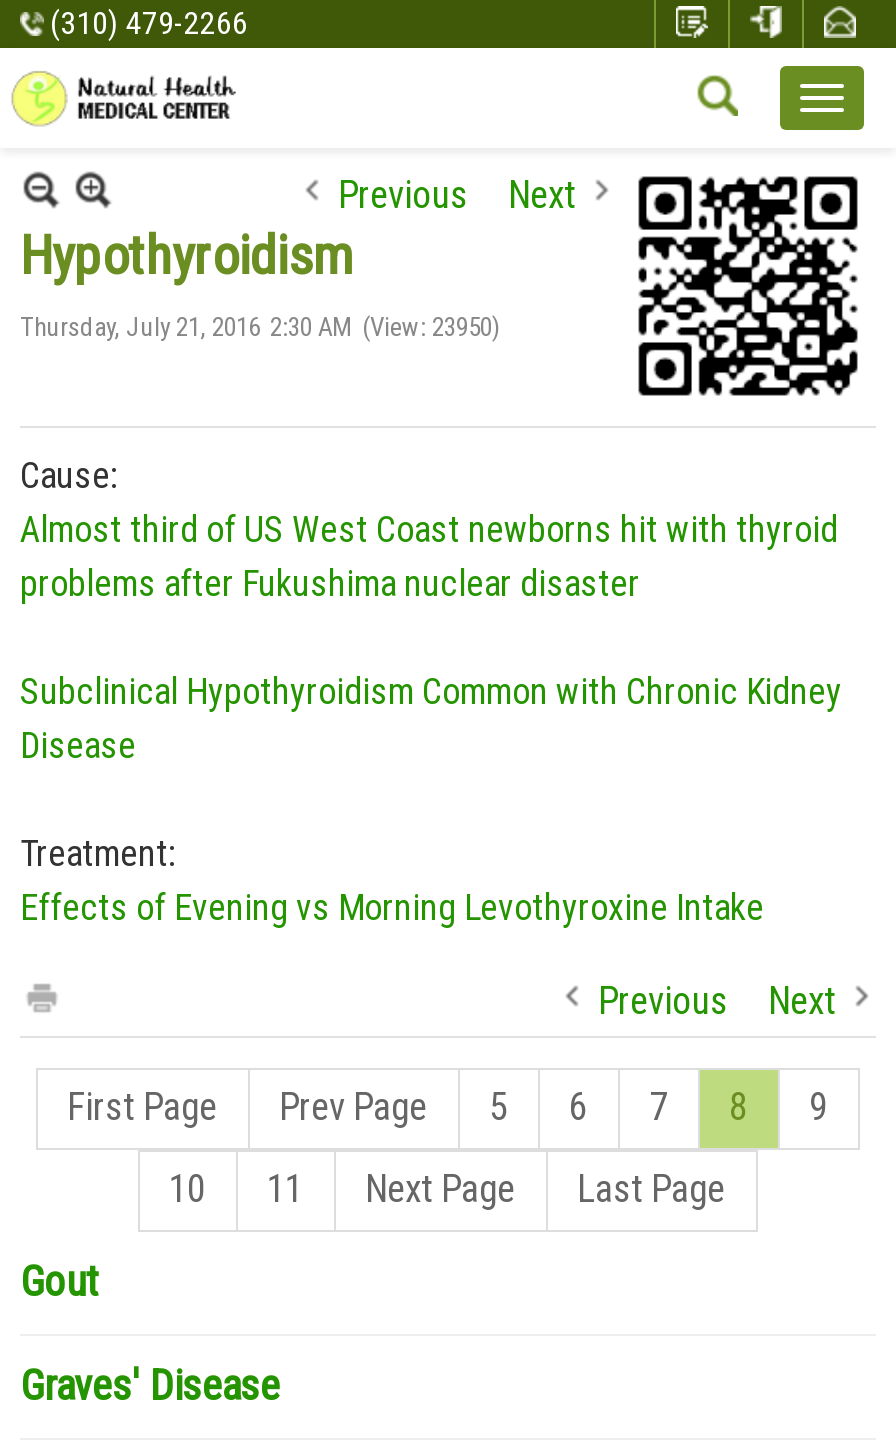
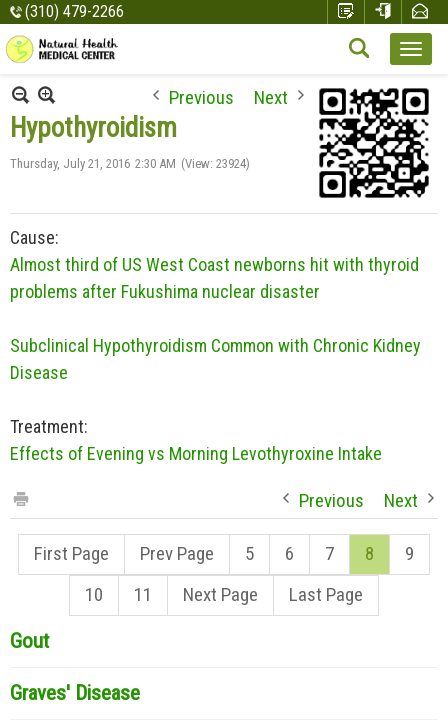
- Thursday, July 21, 2016 2:30 AM (View: 23950)
+ Thursday, July 21, 2016 2:30 AM (View: 23924)
